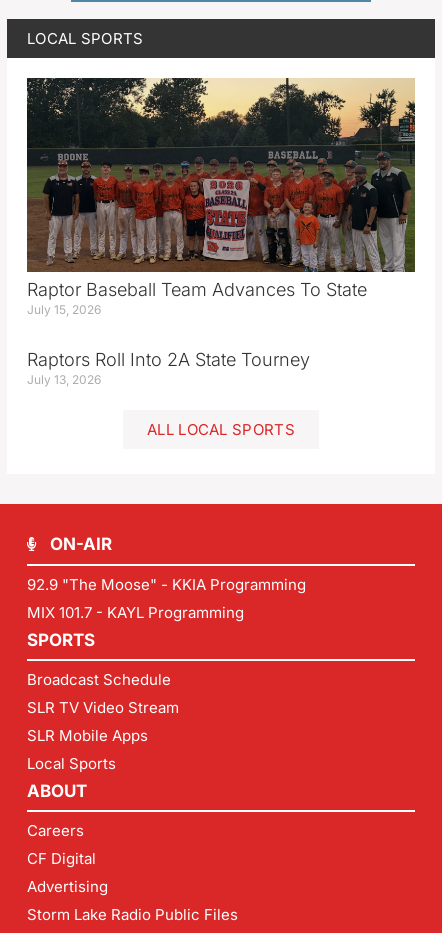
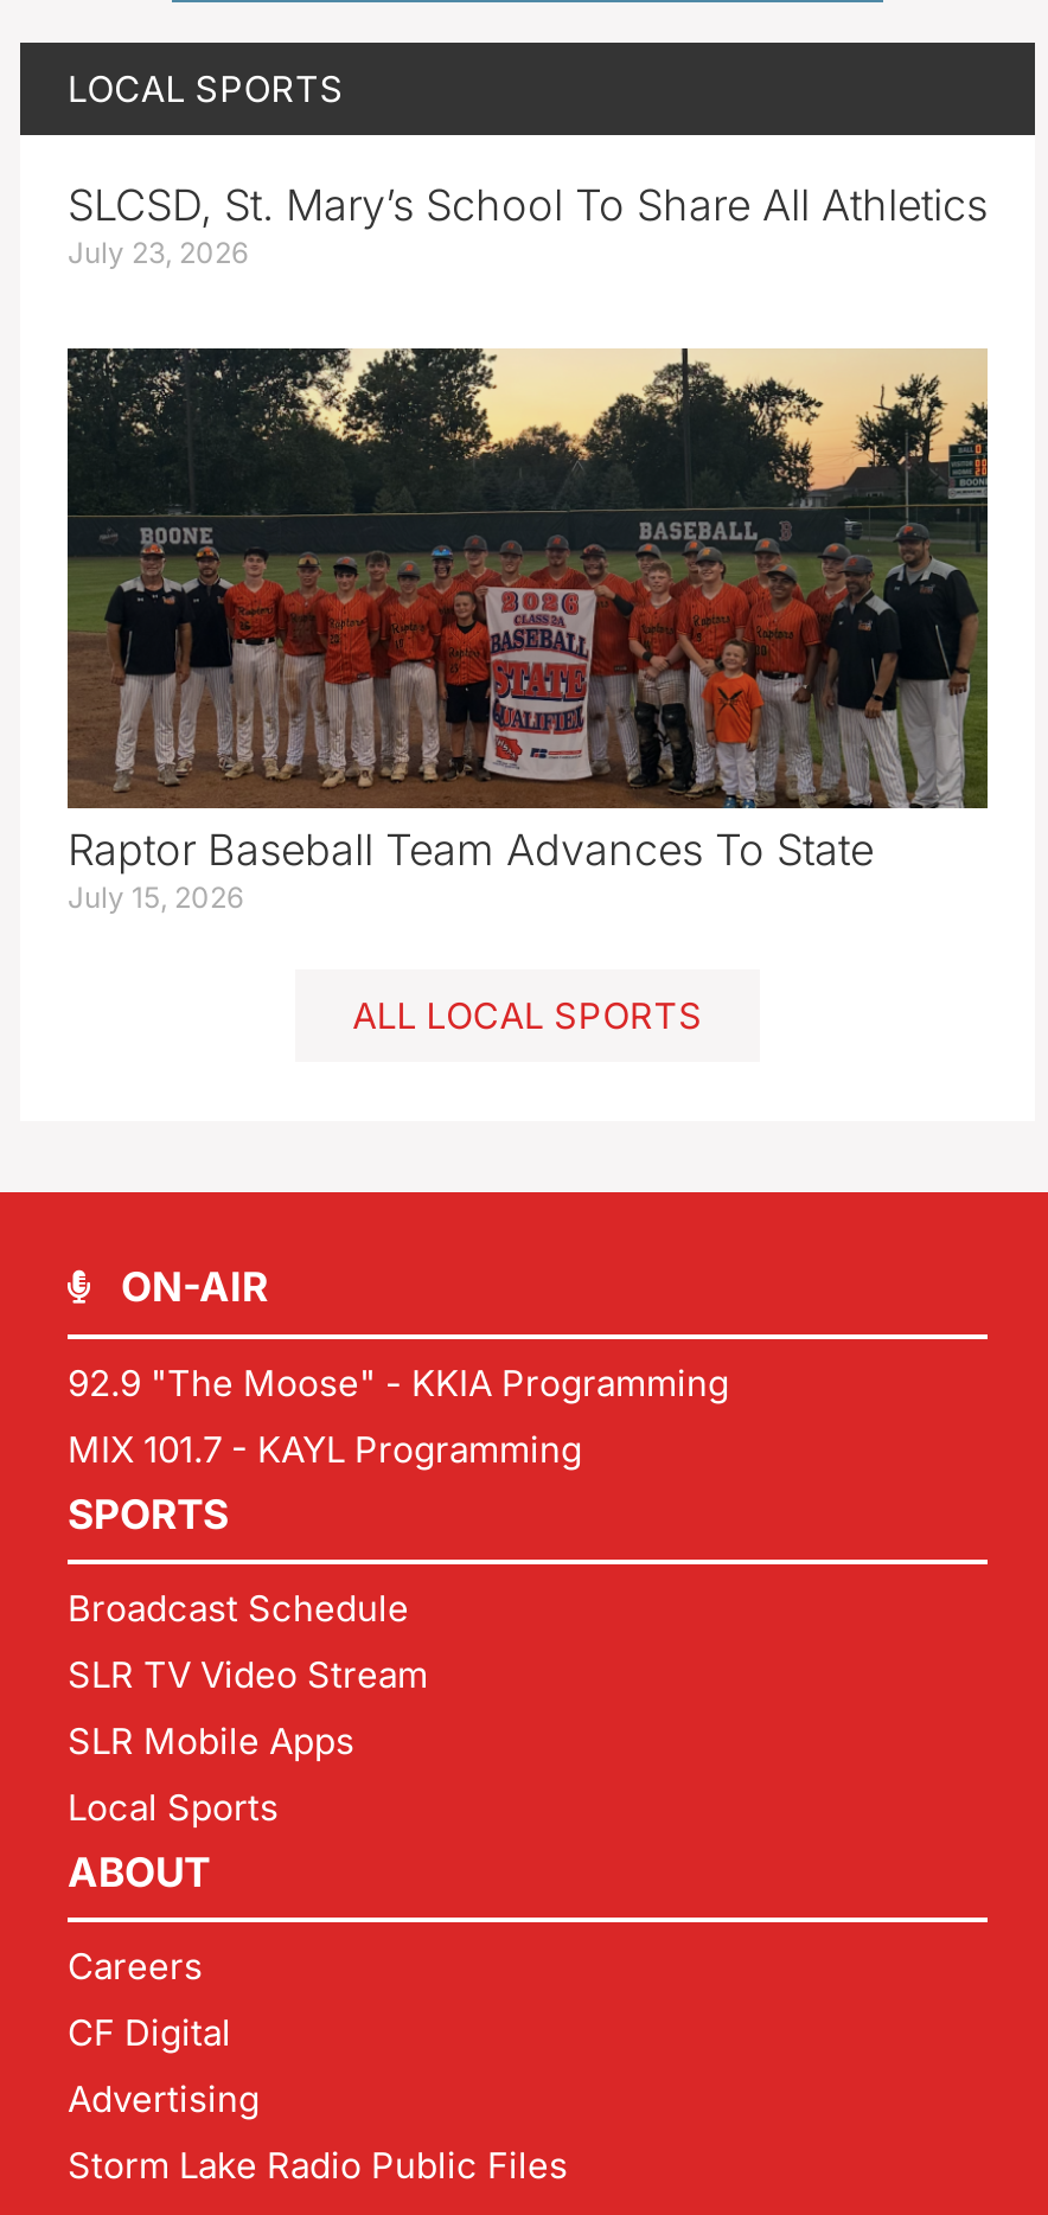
+ SLCSD, St. Mary’s School To Share All Athletics
+ July 23, 2026

moved down: [image] | Raptor Baseball Team Advances To State | July 15, 2026

- Raptors Roll Into 2A State Tourney
- July 13, 2026
